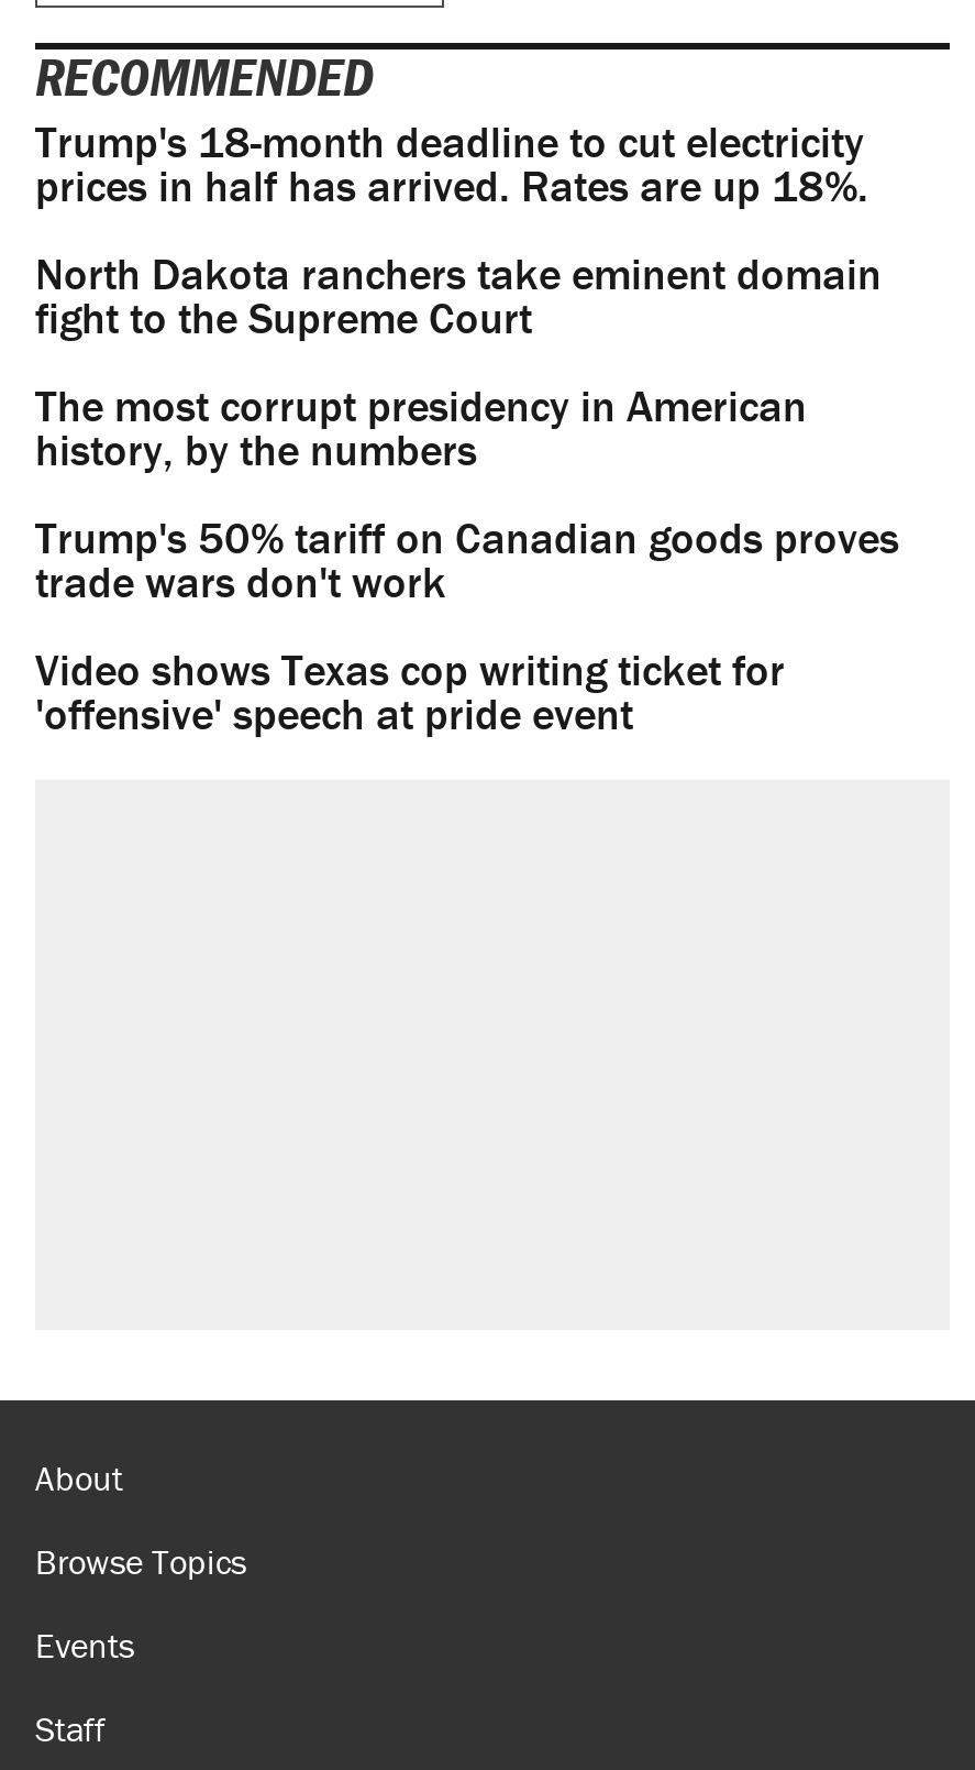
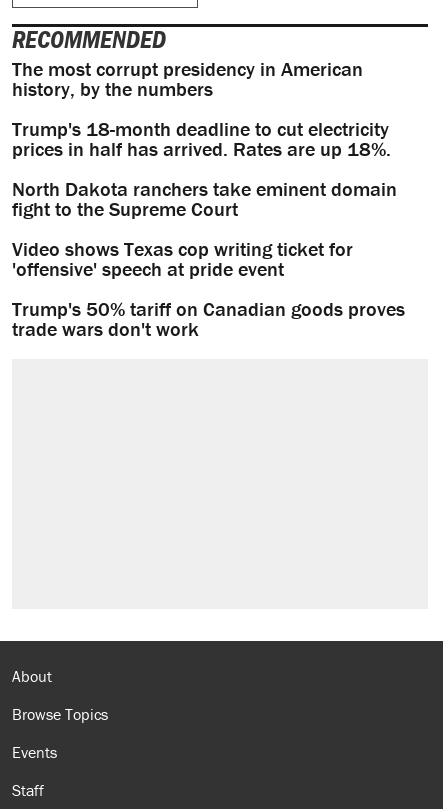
moved down: Trump's 18-month deadline to cut electricity | prices in half has arrived. Rates are up 18%. | North Dakota ranchers take eminent domain | fight to the Supreme Court

moved up: The most corrupt presidency in American | history, by the numbers

moved down: Trump's 50% tariff on Canadian goods proves | trade wars don't work

moved up: Video shows Texas cop writing ticket for | 'offensive' speech at pride event
